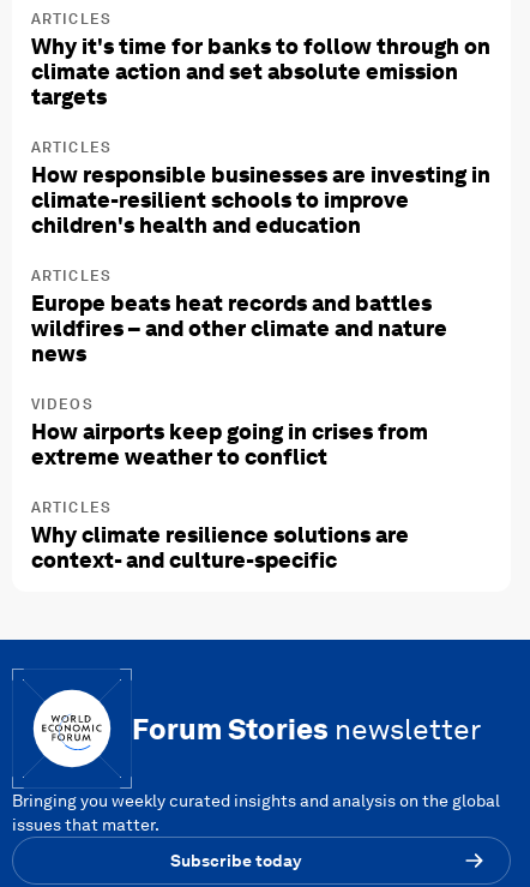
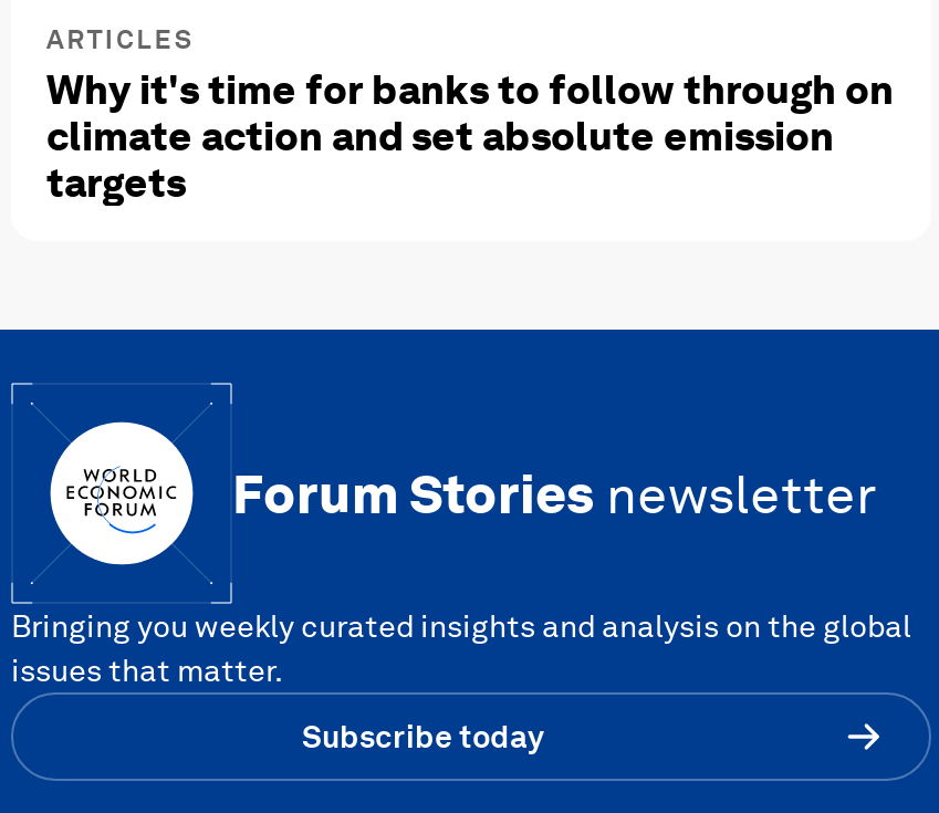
- ARTICLES
- How responsible businesses are investing in
- climate-resilient schools to improve
- children's health and education
- ARTICLES
- Europe beats heat records and battles
- wildfires – and other climate and nature
- news
- VIDEOS
- How airports keep going in crises from
- extreme weather to conflict
- ARTICLES
- Why climate resilience solutions are
- context- and culture-specific
